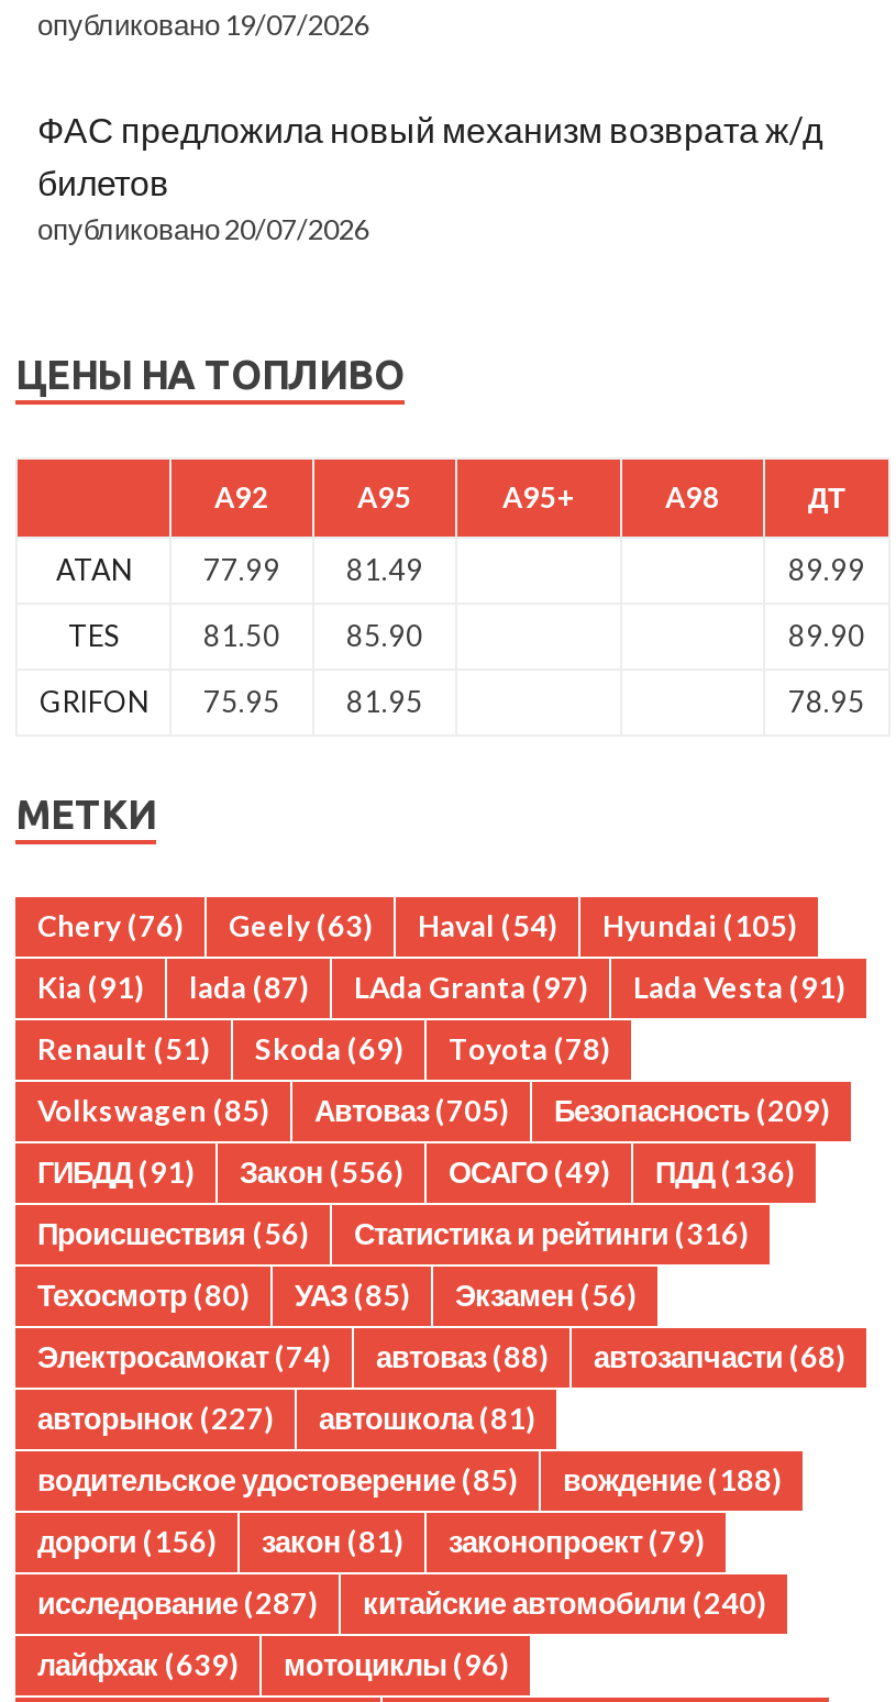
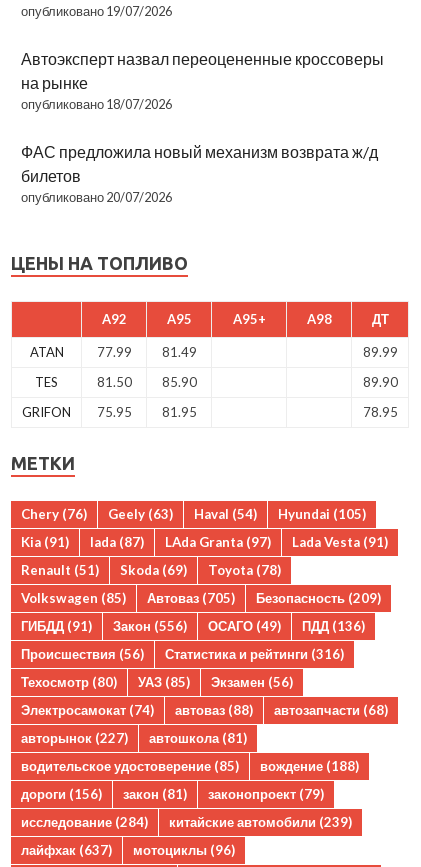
+ Автоэксперт назвал переоцененные кроссоверы
+ на рынке
+ опубликовано 18/07/2026

- исследование (287)
+ исследование (284)

- китайские автомобили (240)
+ китайские автомобили (239)

- лайфхак (639) мотоциклы (96)
+ лайфхак (637) мотоциклы (96)
